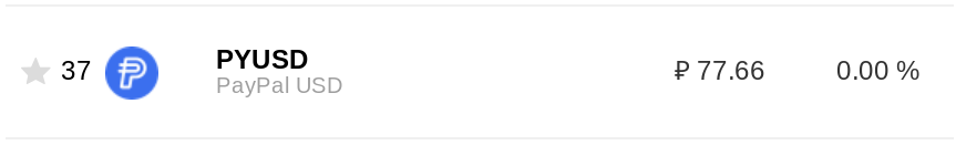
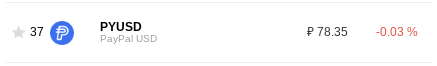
- ₽ 77.66
+ ₽ 78.35

- 0.00 %
+ -0.03 %
